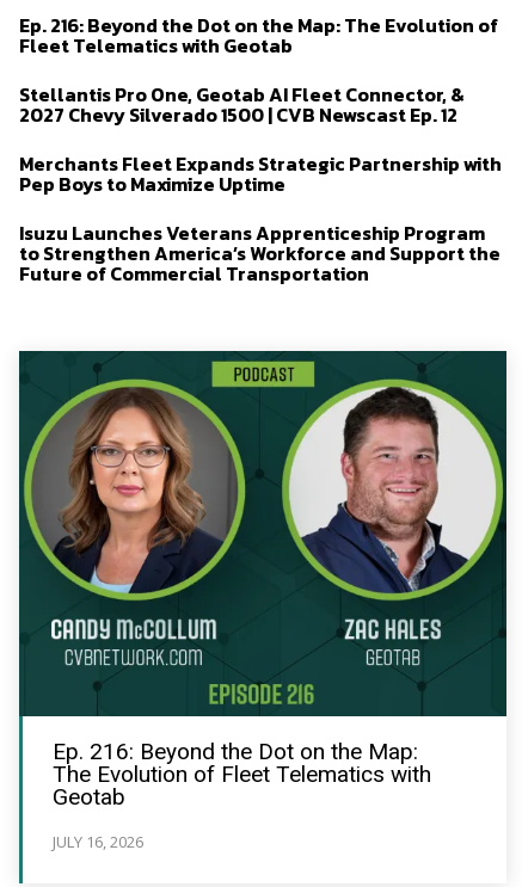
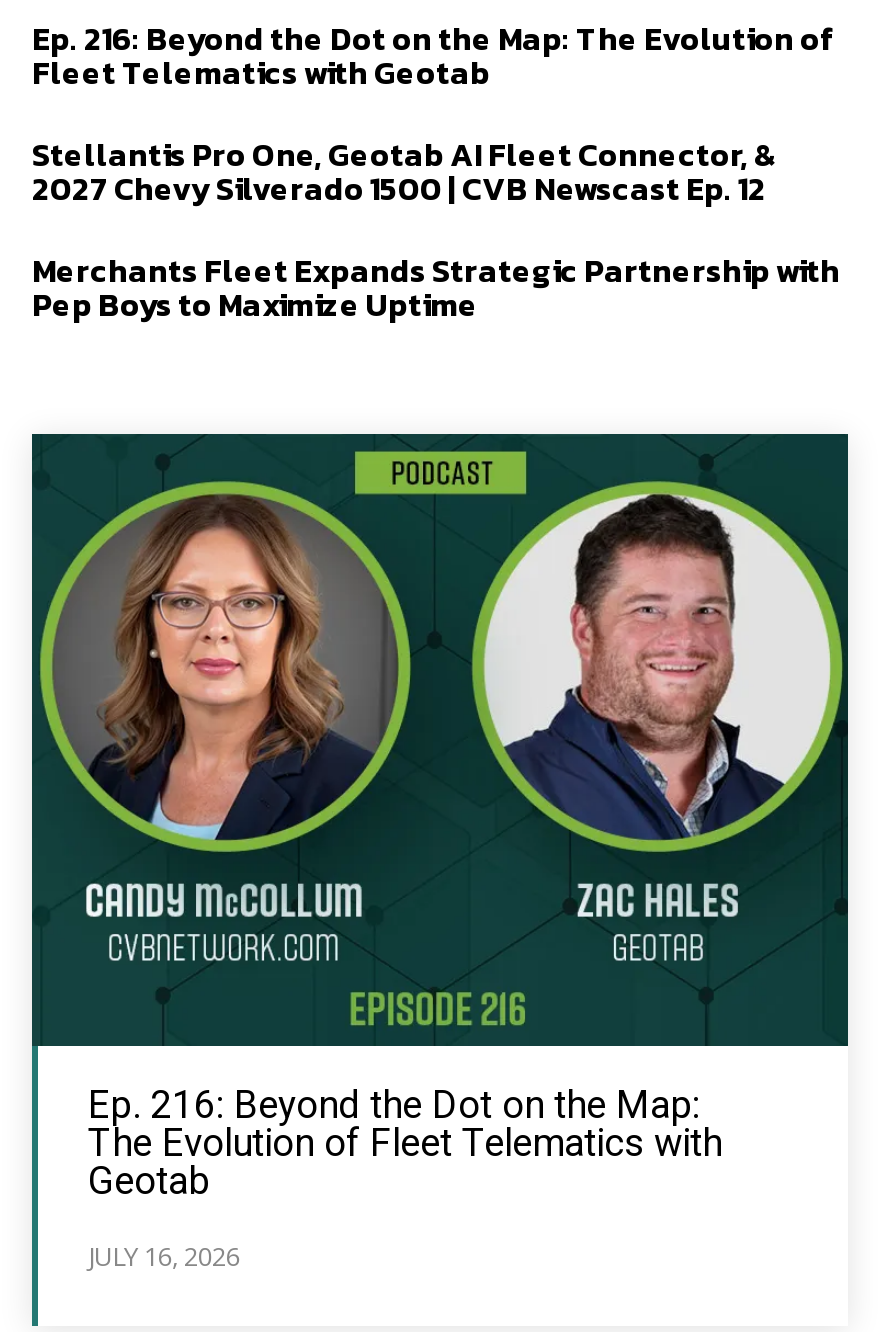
- Isuzu Launches Veterans Apprenticeship Program
- to Strengthen America’s Workforce and Support the
- Future of Commercial Transportation
